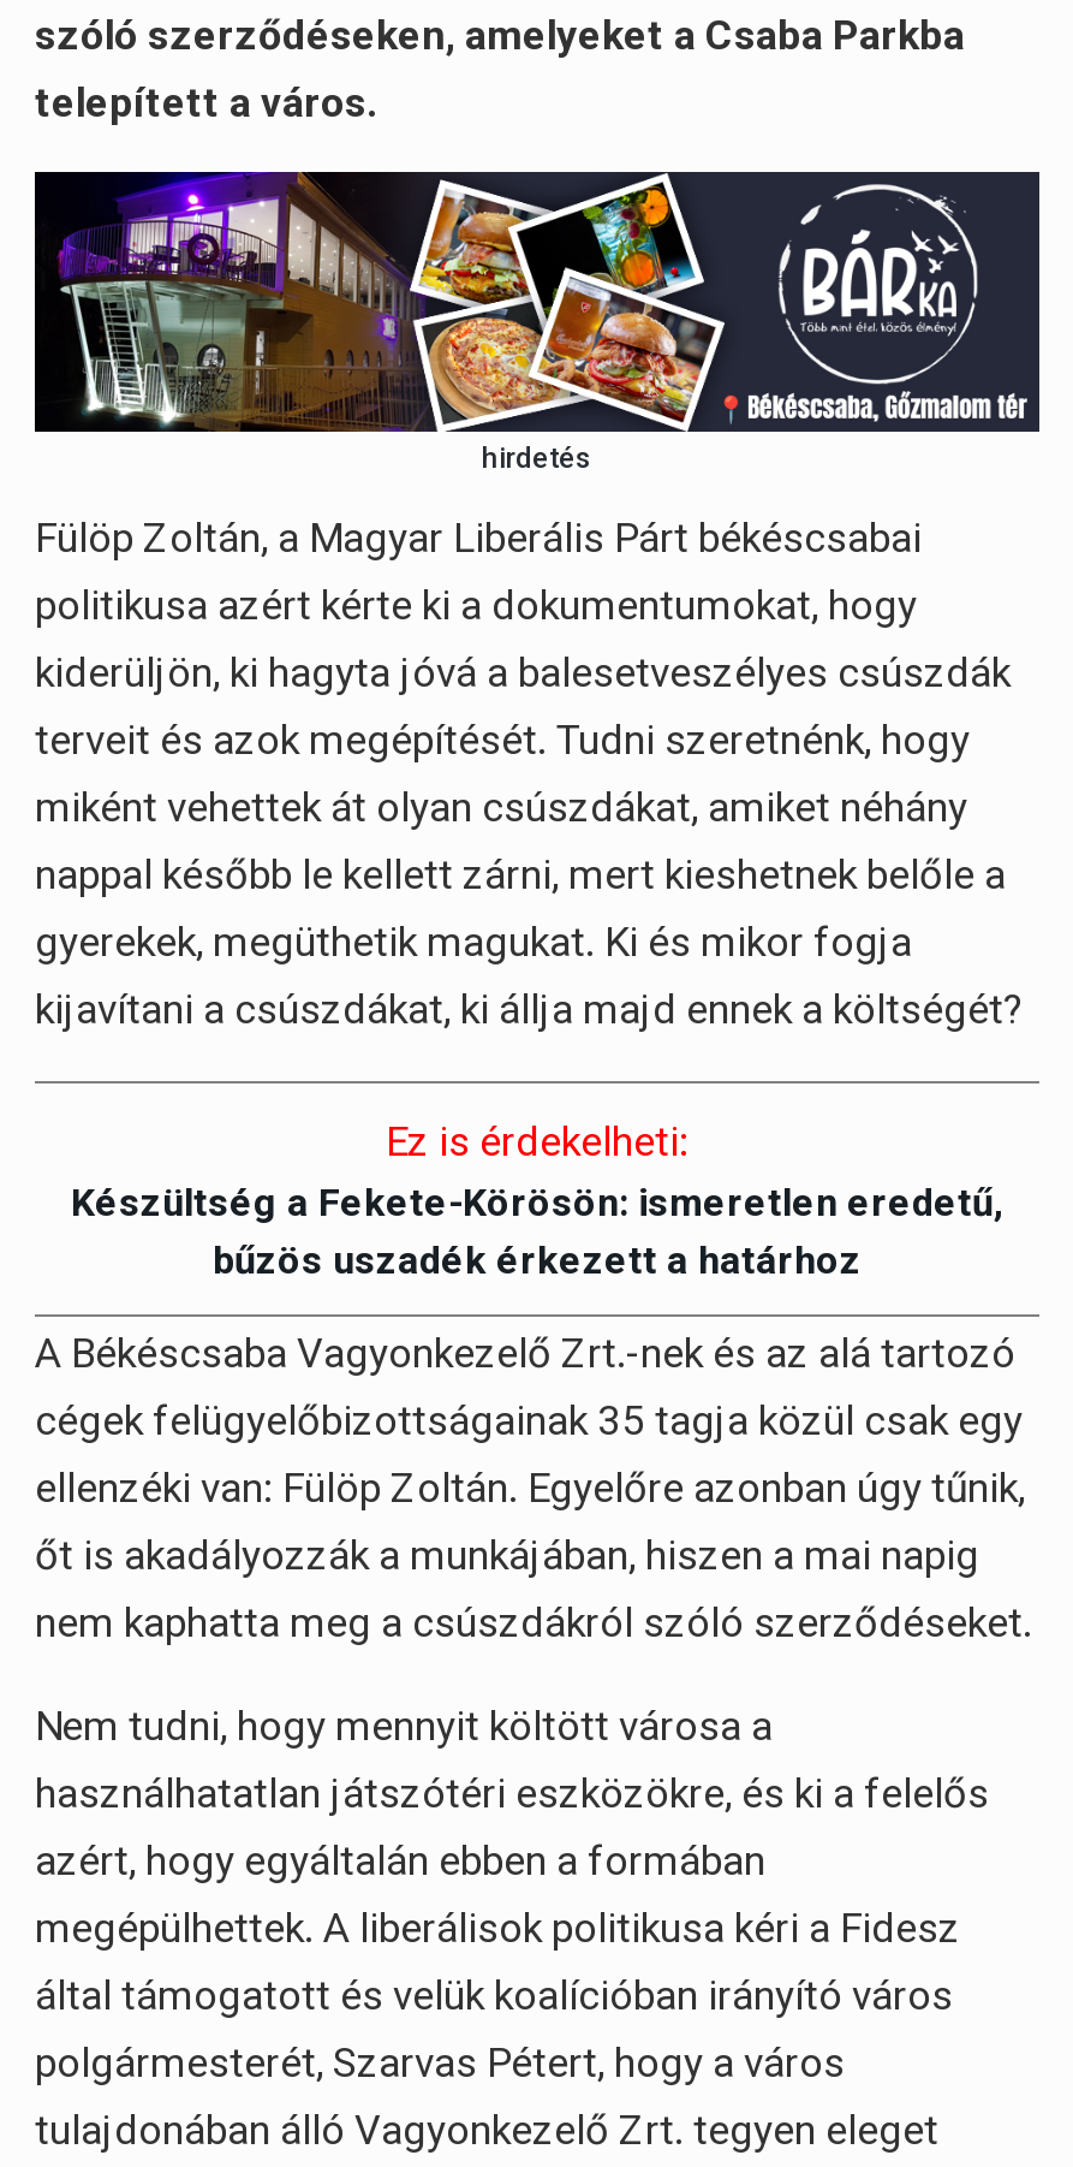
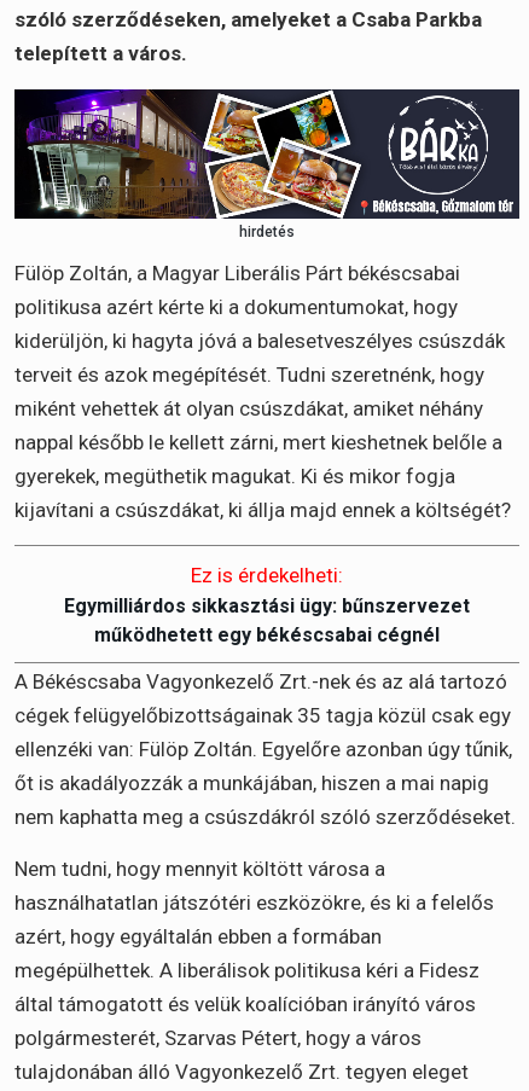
- Készültség a Fekete-Körösön: ismeretlen eredetű,
- bűzös uszadék érkezett a határhoz
+ Egymilliárdos sikkasztási ügy: bűnszervezet
+ működhetett egy békéscsabai cégnél
